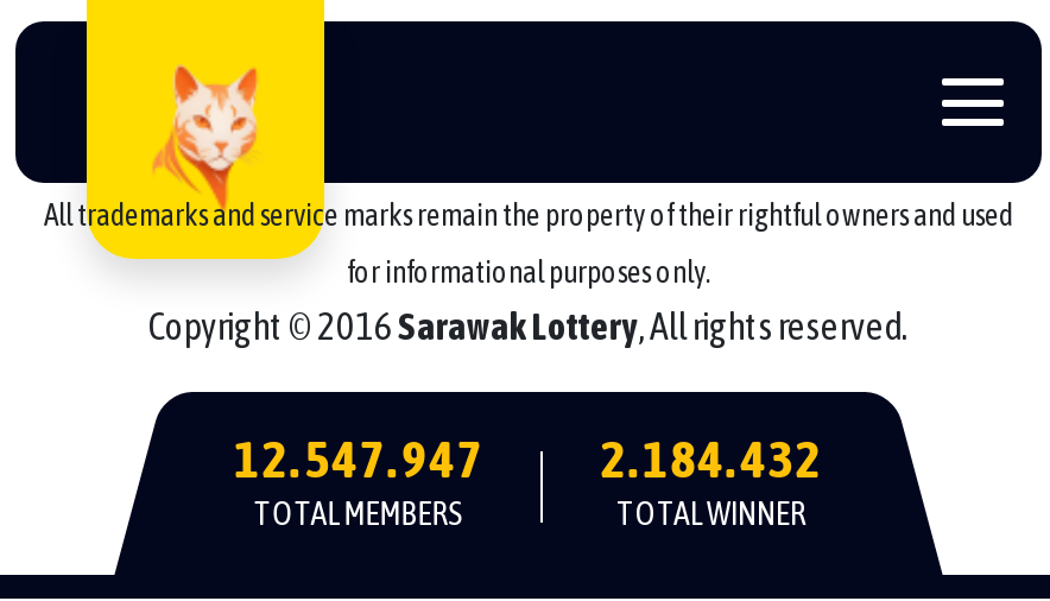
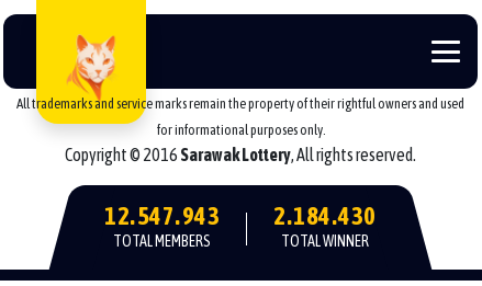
- 12.547.947
+ 12.547.943

- 2.184.432
+ 2.184.430
